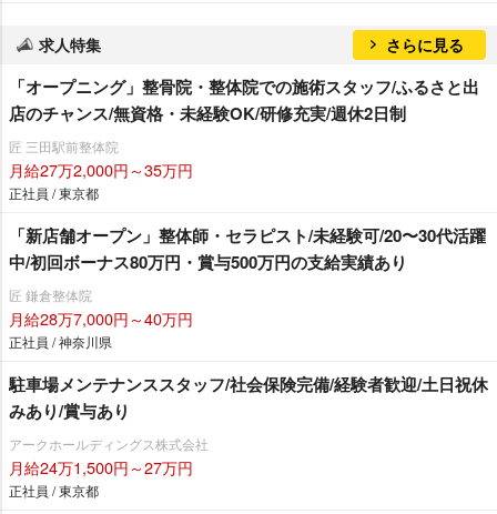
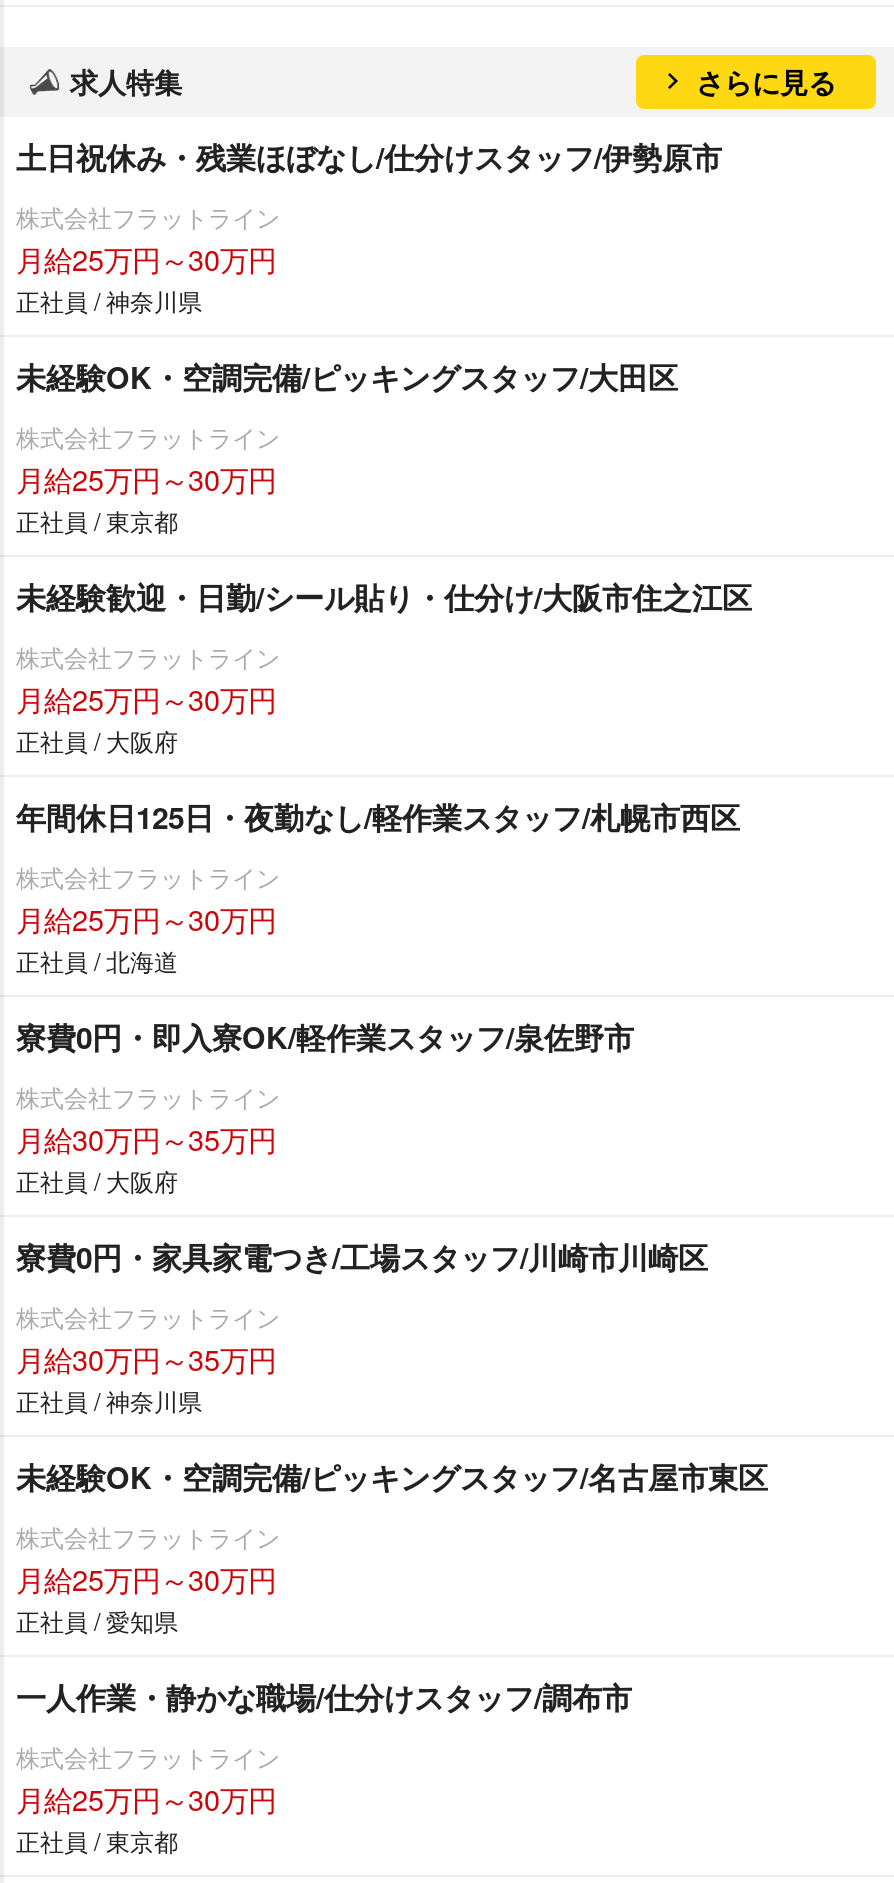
- 「オープニング」整骨院・整体院での施術スタッフ/ふるさと出
- 店のチャンス/無資格・未経験OK/研修充実/週休2日制
- 匠 三田駅前整体院
- 月給27万2,000円～35万円
+ 土日祝休み・残業ほぼなし/仕分けスタッフ/伊勢原市
+ 株式会社フラットライン
+ 月給25万円～30万円
+ 正社員 / 神奈川県
+ 未経験OK・空調完備/ピッキングスタッフ/大田区
+ 株式会社フラットライン
+ 月給25万円～30万円

- 「新店舗オープン」整体師・セラピスト/未経験可/20〜30代活躍
- 中/初回ボーナス80万円・賞与500万円の支給実績あり
- 匠 鎌倉整体院
- 月給28万7,000円～40万円
+ 未経験歓迎・日勤/シール貼り・仕分け/大阪市住之江区
+ 株式会社フラットライン
+ 月給25万円～30万円
+ 正社員 / 大阪府
+ 年間休日125日・夜勤なし/軽作業スタッフ/札幌市西区
+ 株式会社フラットライン
+ 月給25万円～30万円
+ 正社員 / 北海道
+ 寮費0円・即入寮OK/軽作業スタッフ/泉佐野市
+ 株式会社フラットライン
+ 月給30万円～35万円
+ 正社員 / 大阪府
+ 寮費0円・家具家電つき/工場スタッフ/川崎市川崎区
+ 株式会社フラットライン
+ 月給30万円～35万円

- 駐車場メンテナンススタッフ/社会保険完備/経験者歓迎/土日祝休
- みあり/賞与あり
- アークホールディングス株式会社
- 月給24万1,500円～27万円
+ 未経験OK・空調完備/ピッキングスタッフ/名古屋市東区
+ 株式会社フラットライン
+ 月給25万円～30万円
+ 正社員 / 愛知県
+ 一人作業・静かな職場/仕分けスタッフ/調布市
+ 株式会社フラットライン
+ 月給25万円～30万円
